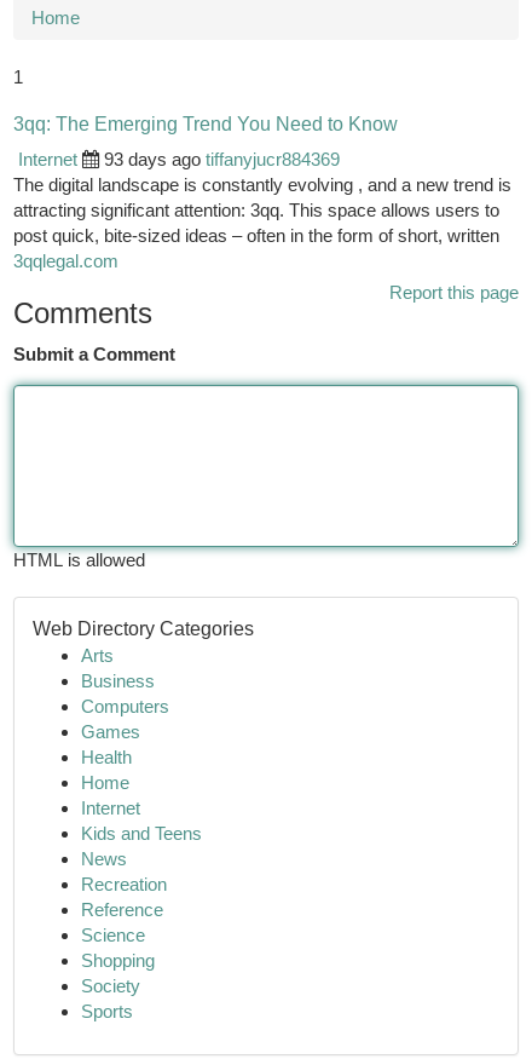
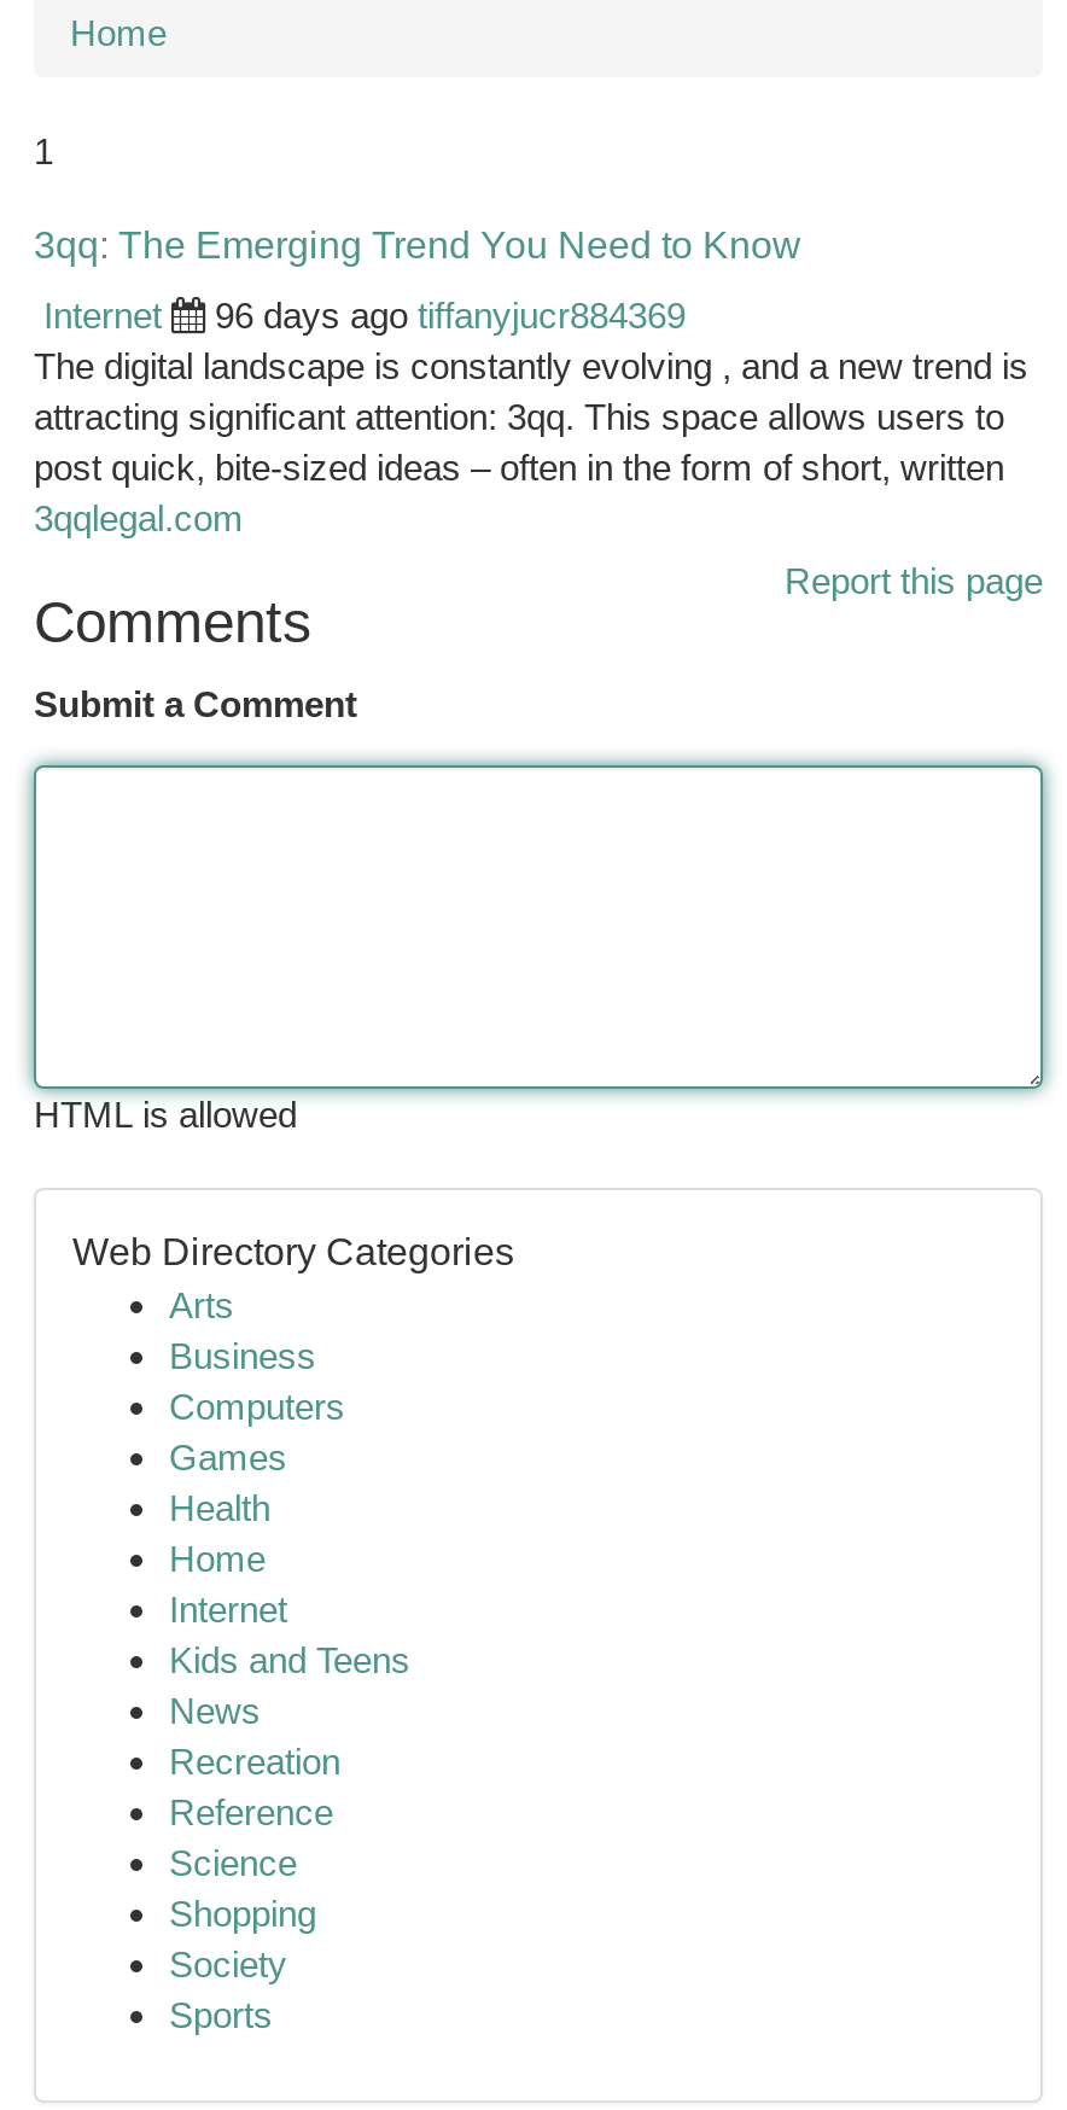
- 93 days ago tiffanyjucr884369
+ 96 days ago tiffanyjucr884369
